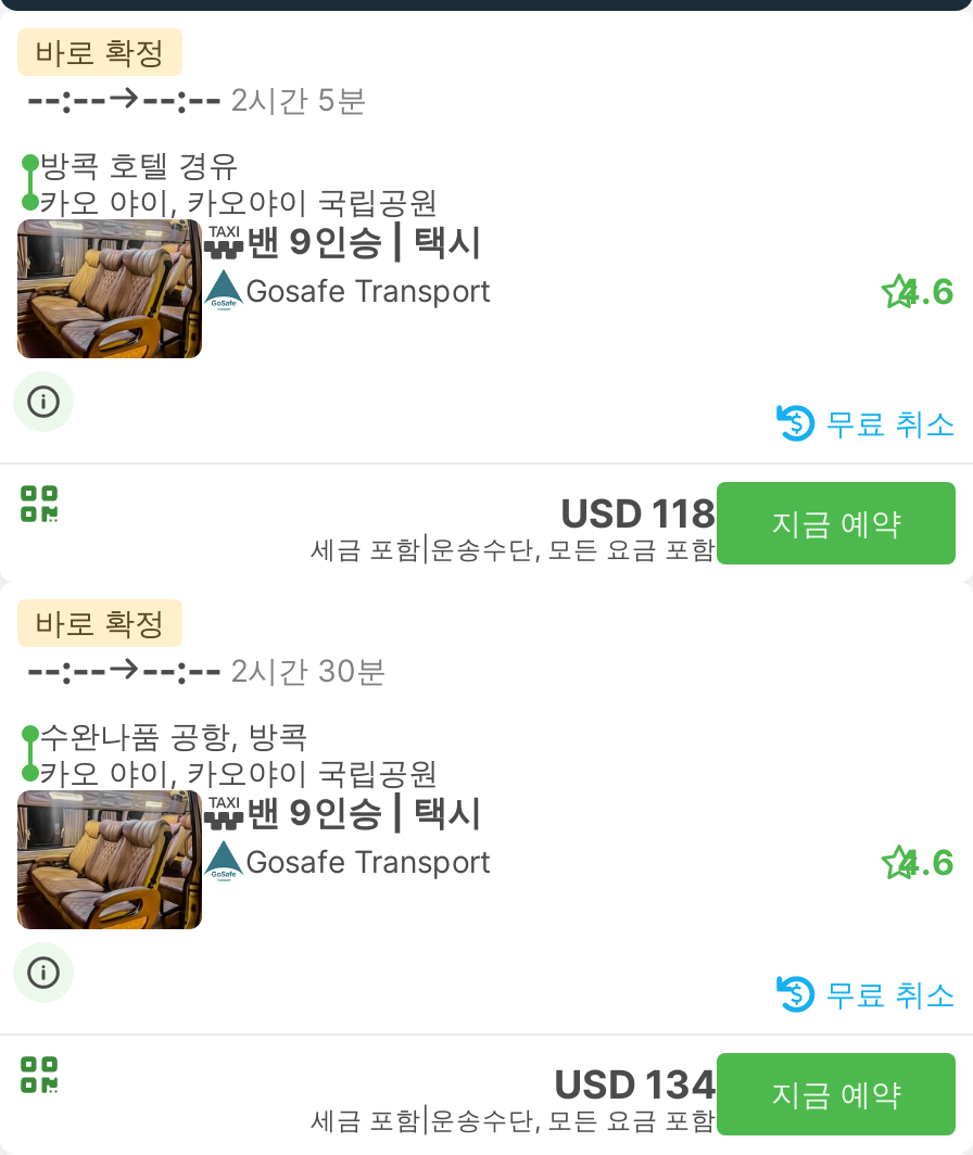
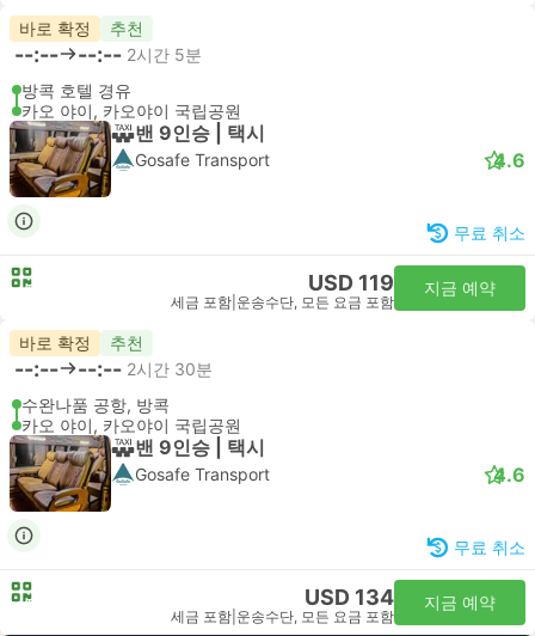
+ 추천

- USD 118 지금 예약
+ USD 119 지금 예약

+ 추천
